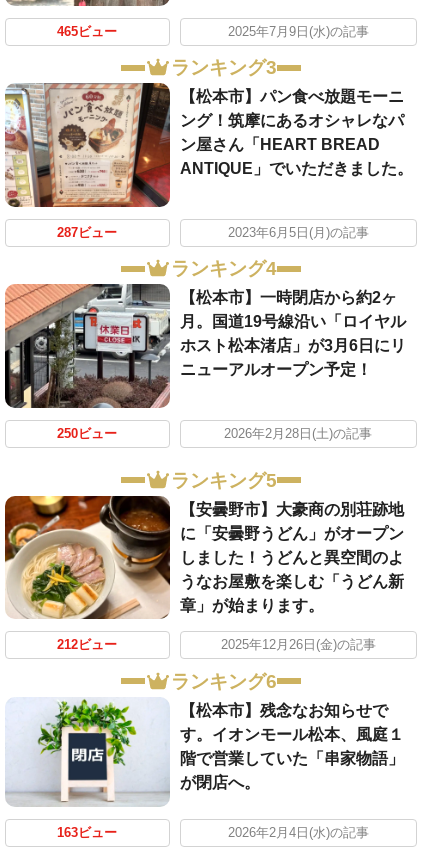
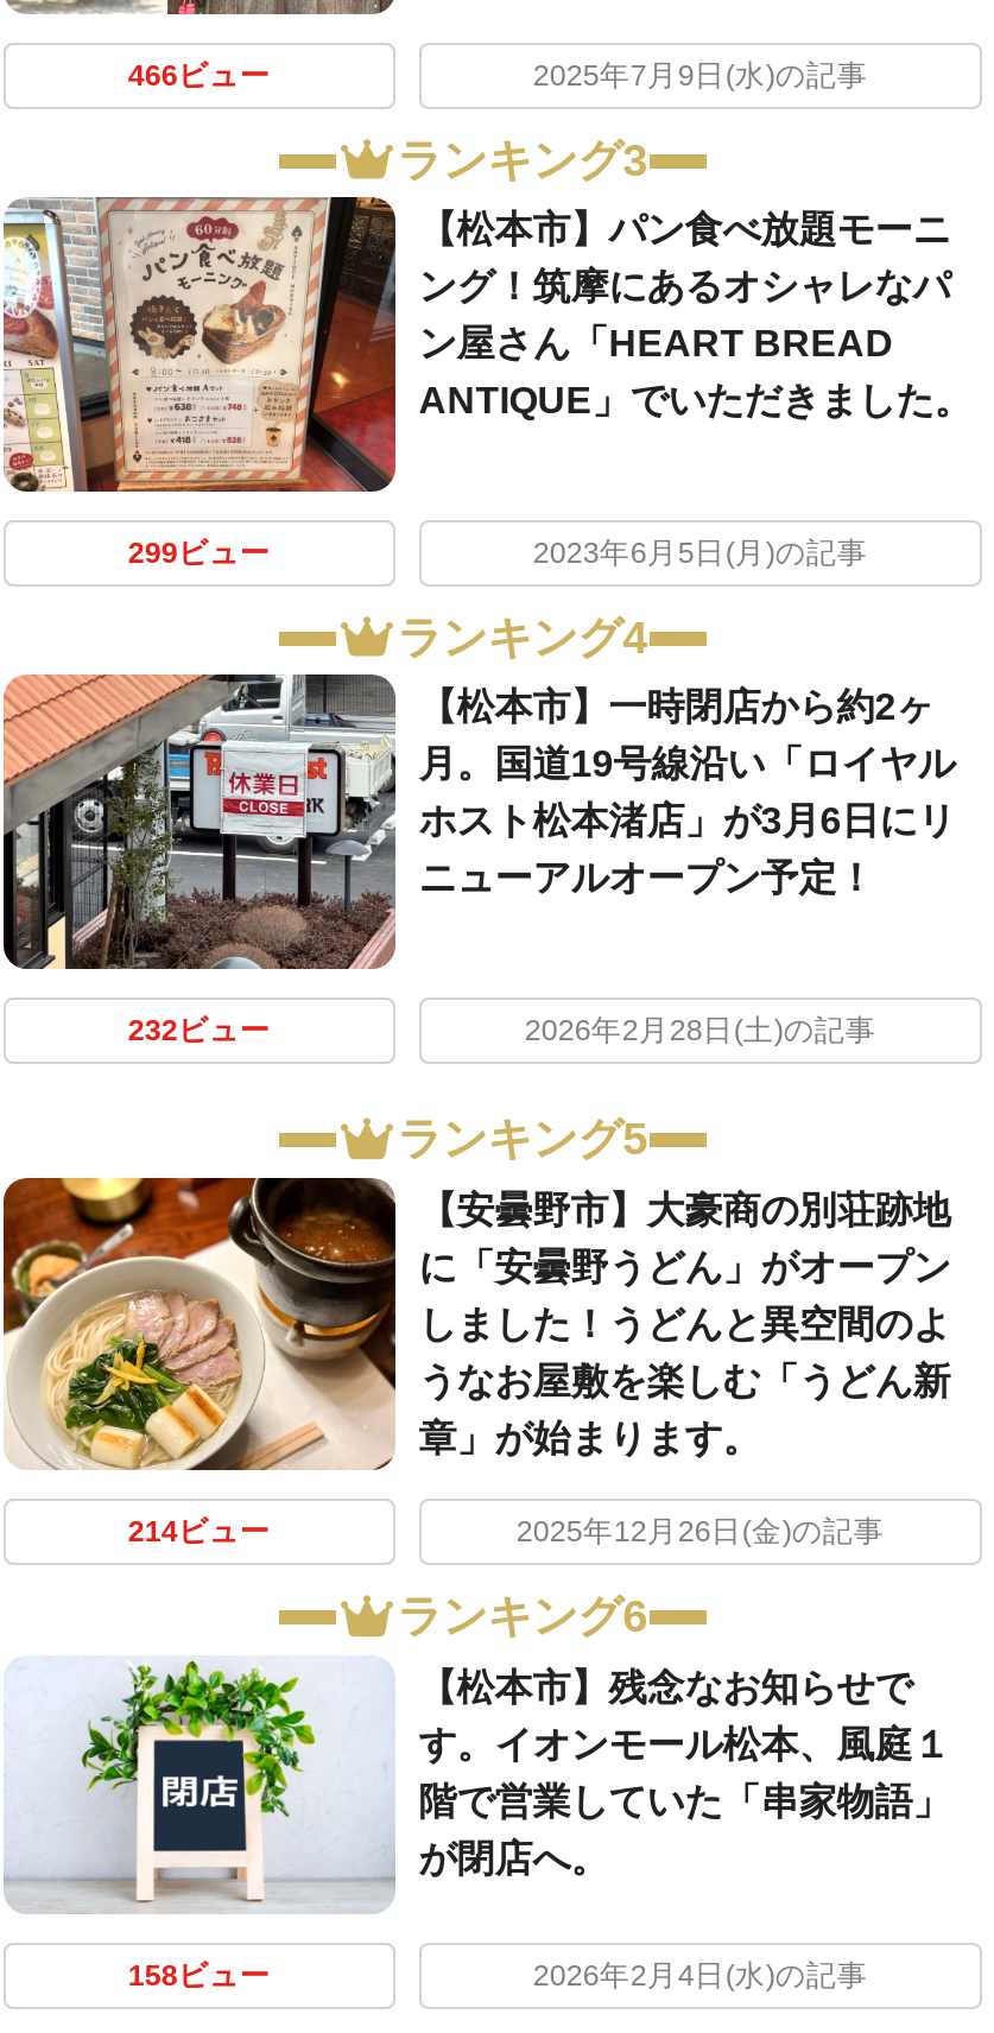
- 465ビュー
+ 466ビュー

- 287ビュー
+ 299ビュー

- 250ビュー
+ 232ビュー

- 212ビュー
+ 214ビュー

- 163ビュー
+ 158ビュー
